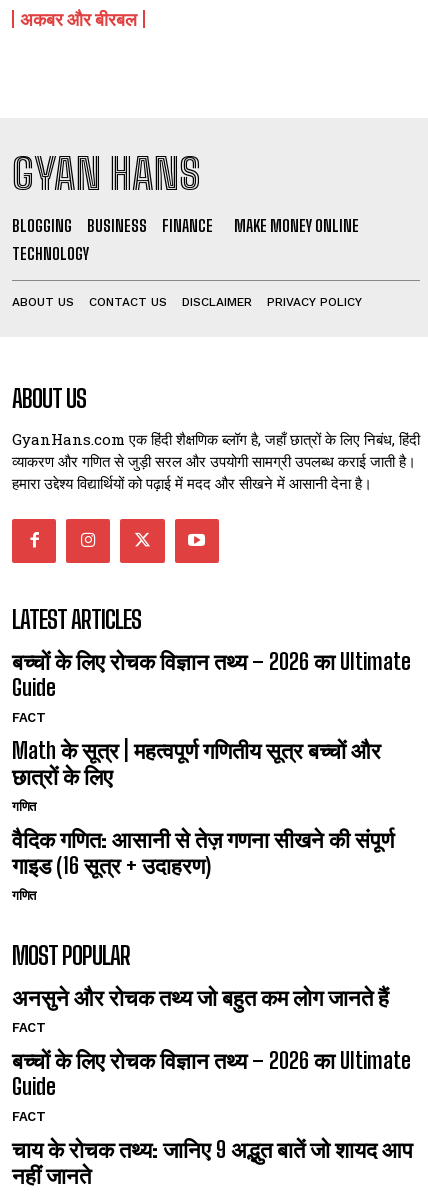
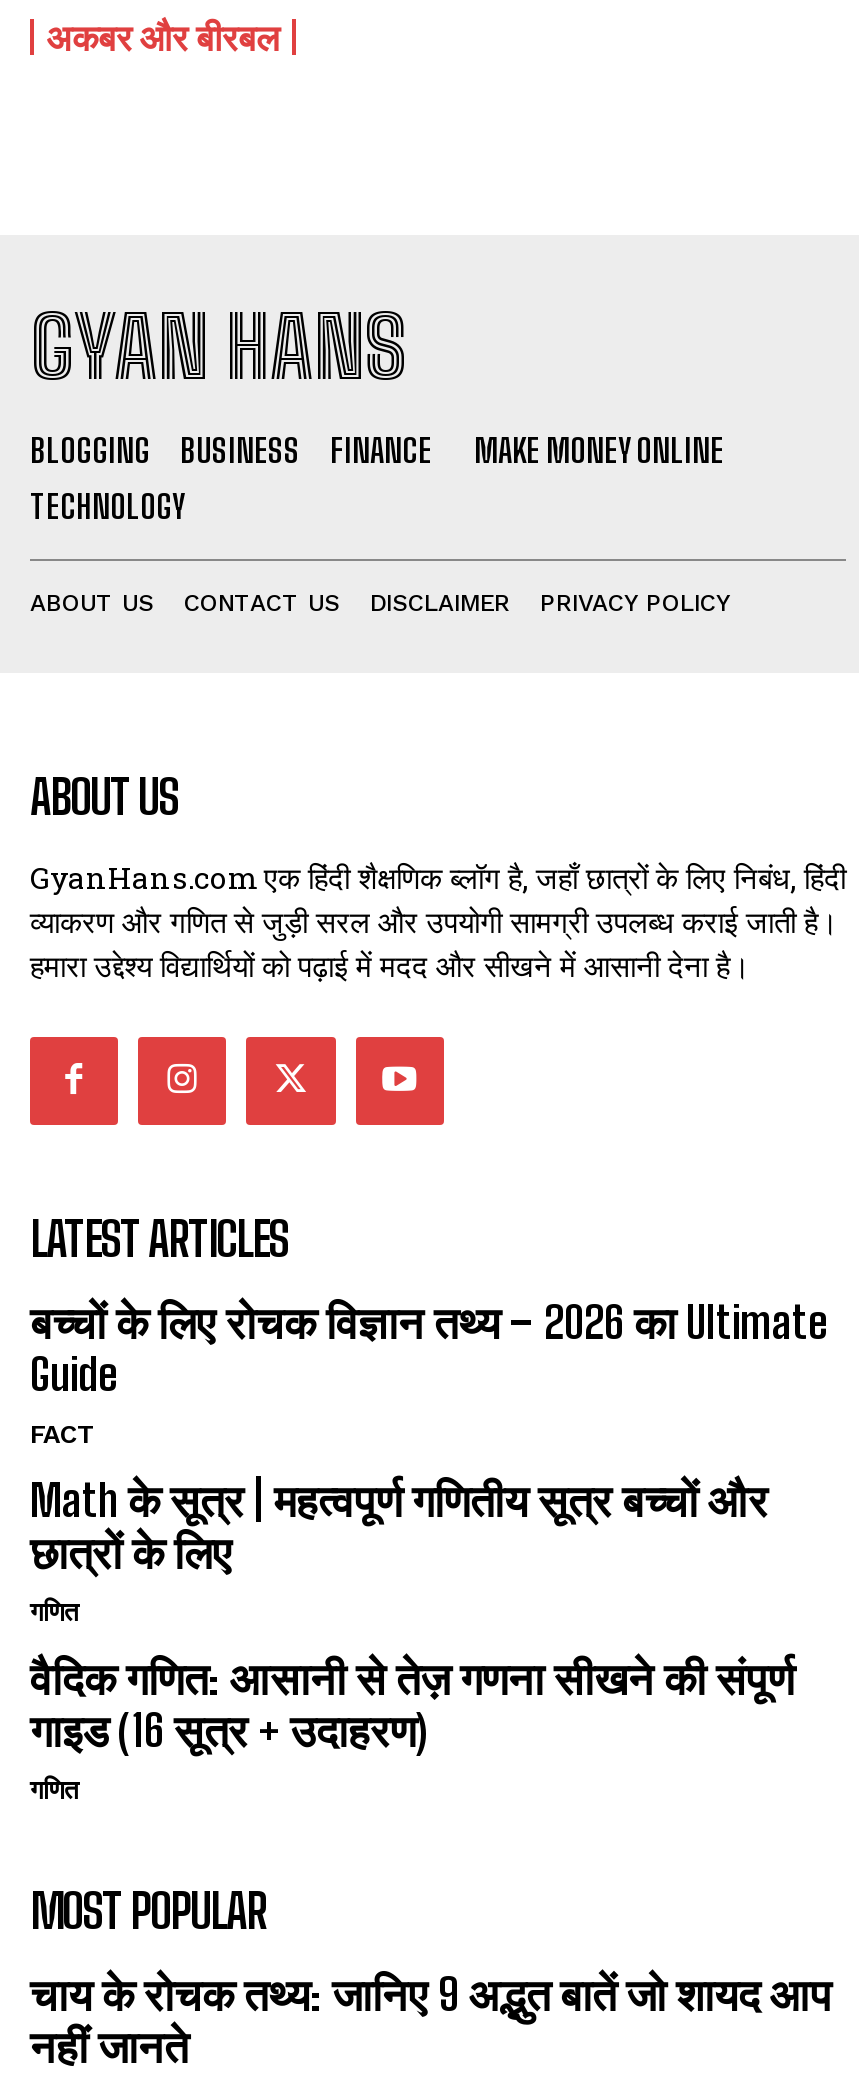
- अनसुने और रोचक तथ्य जो बहुत कम लोग जानते हैं
- FACT
- बच्चों के लिए रोचक विज्ञान तथ्य – 2026 का Ultimate
- Guide
- FACT
